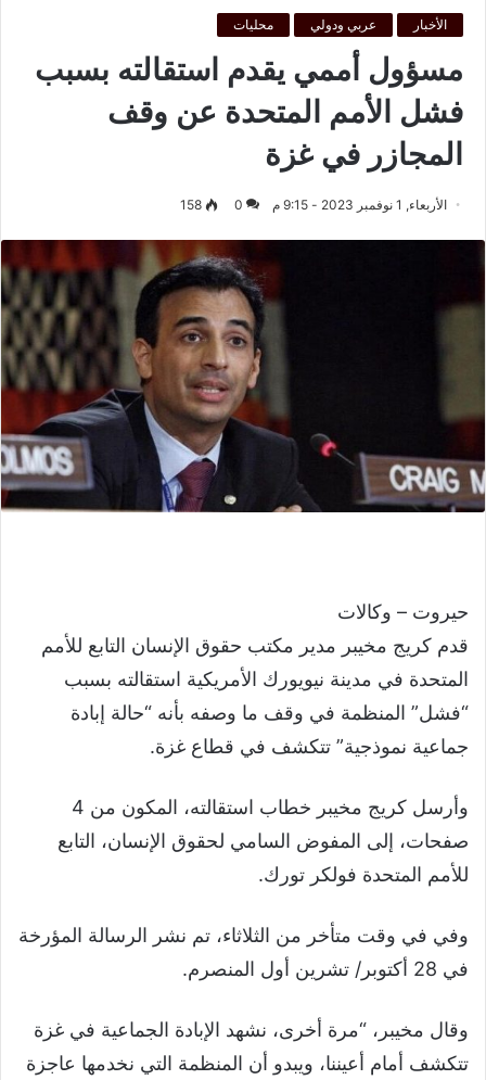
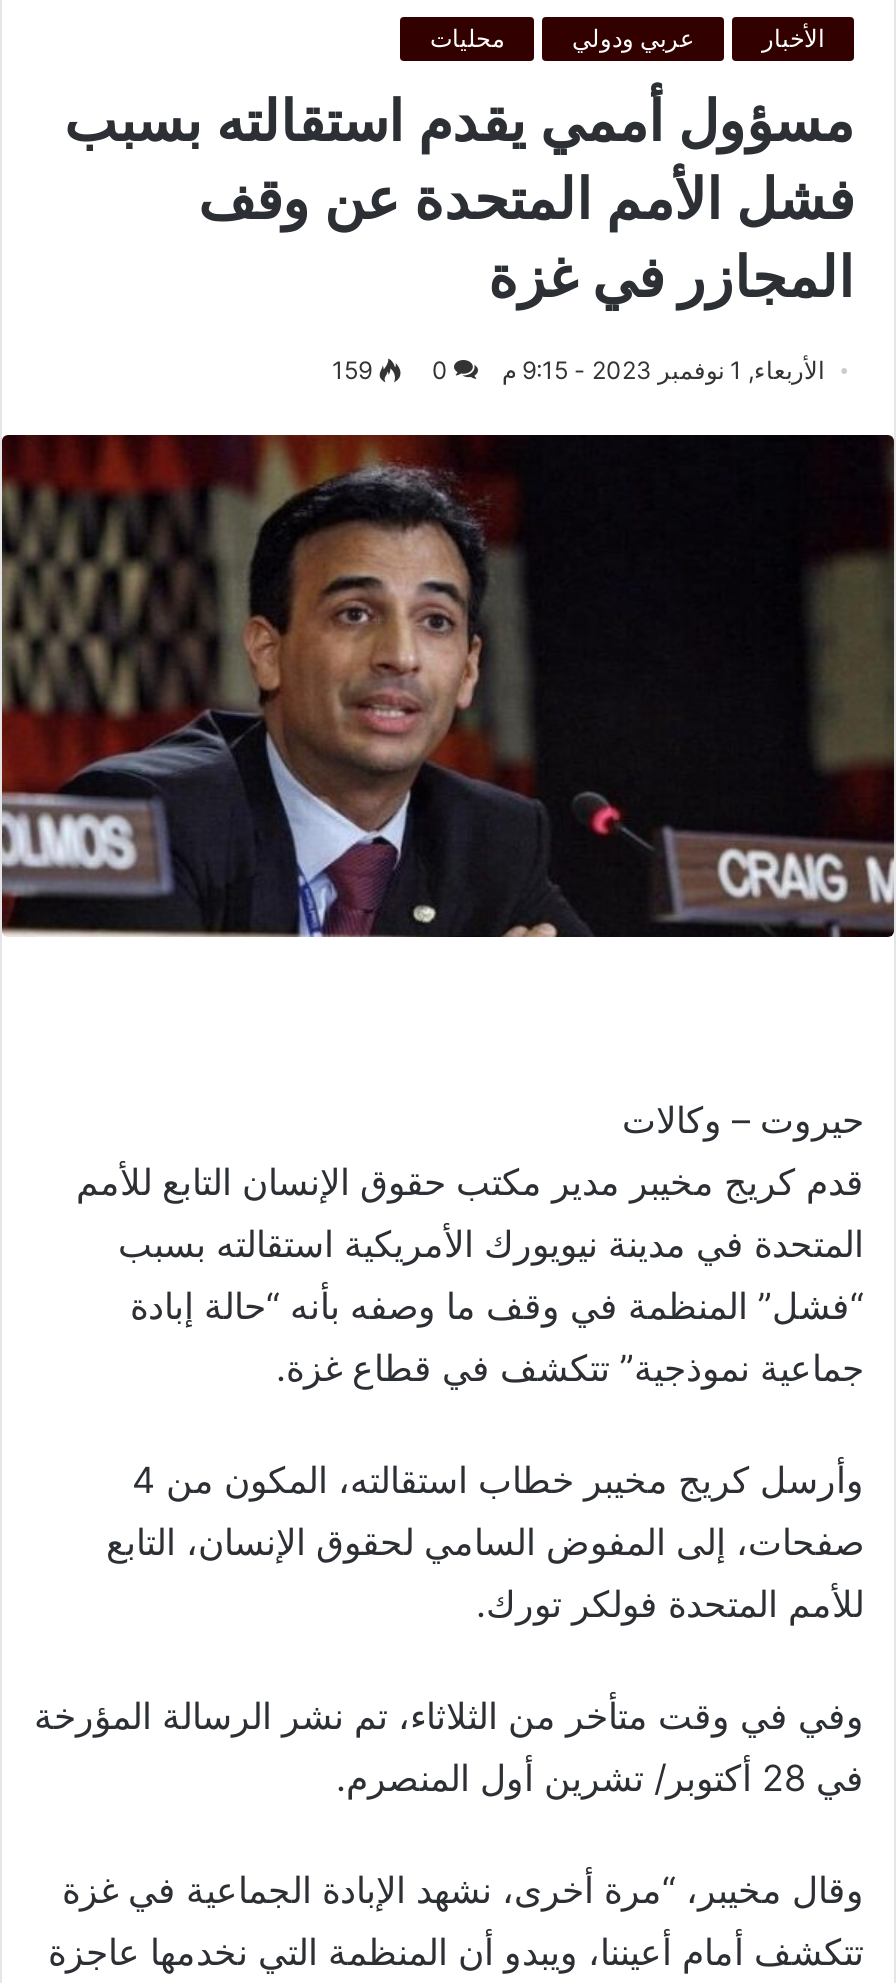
- 158 0
+ 159 0
